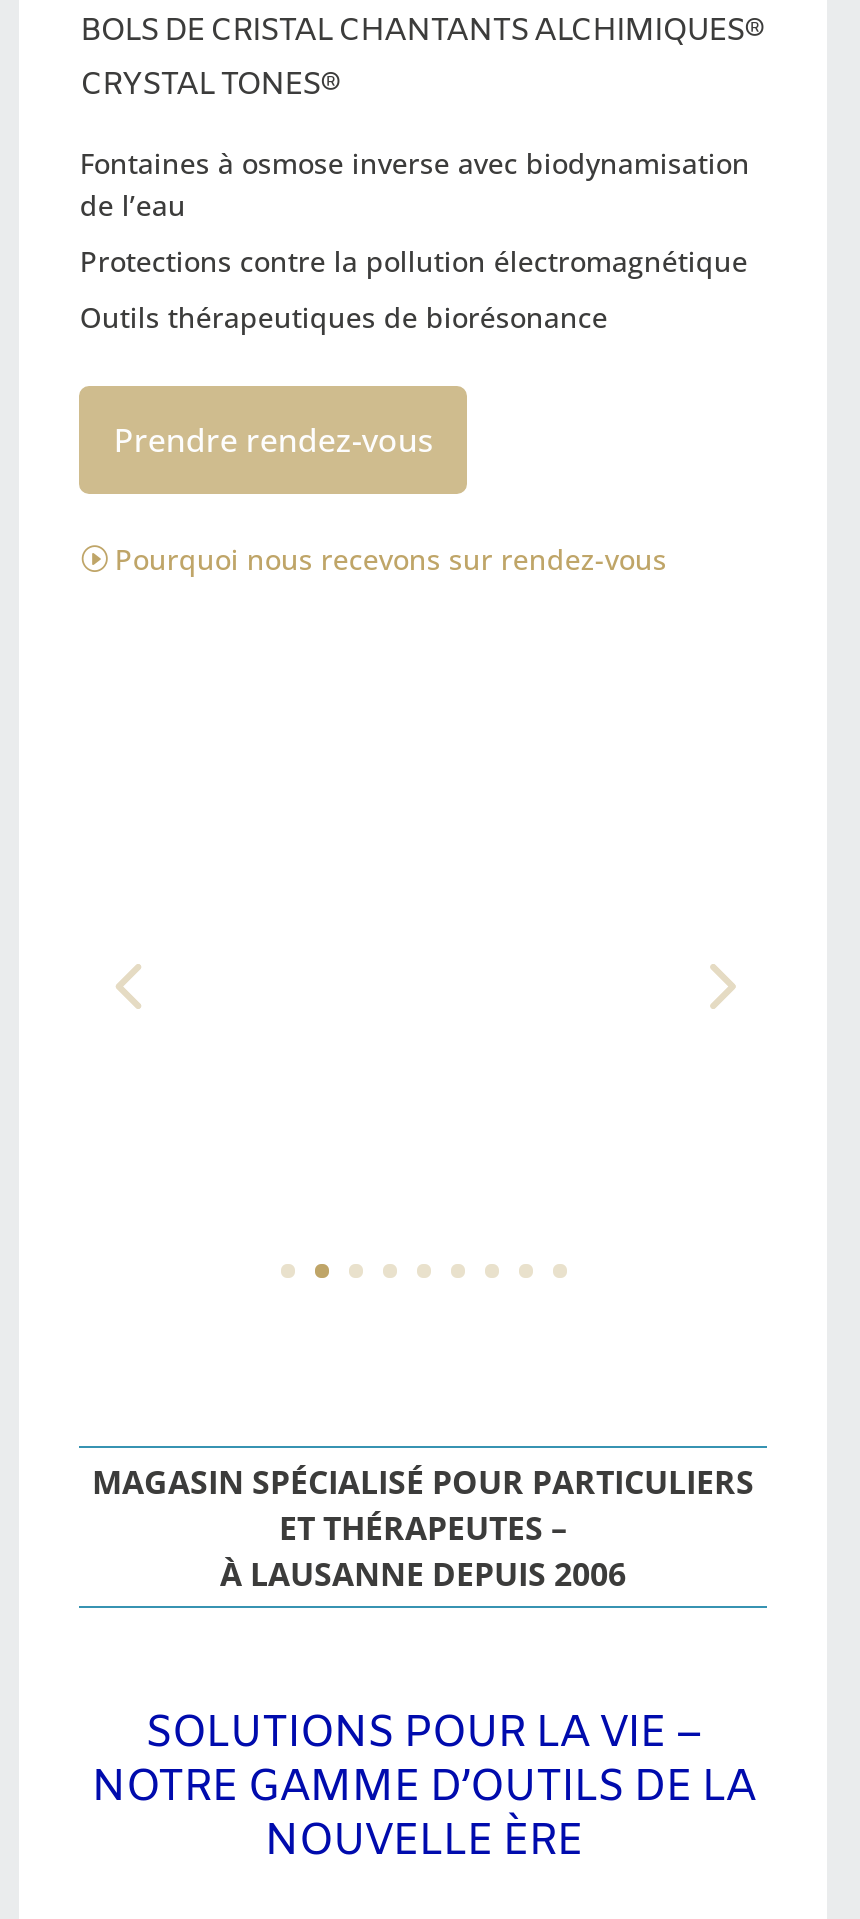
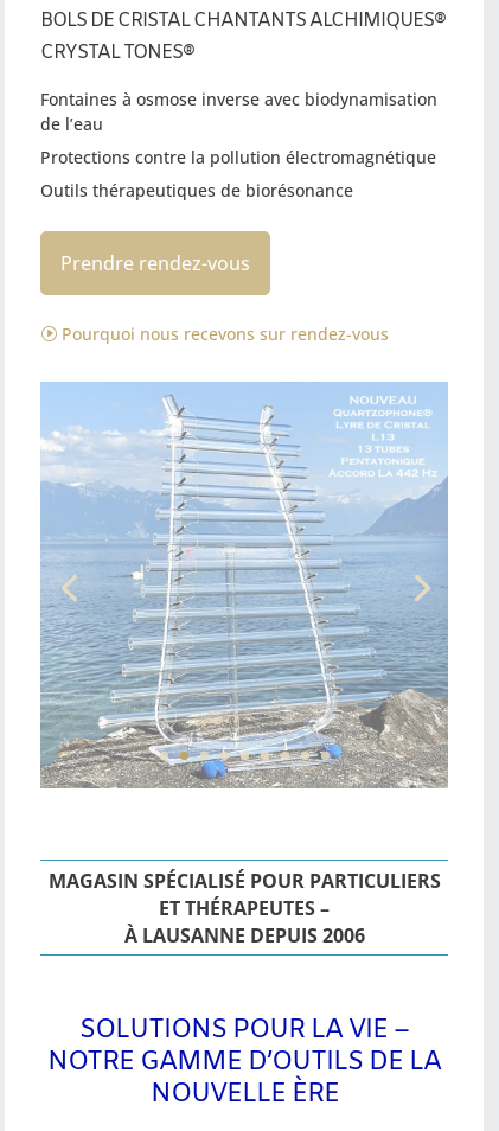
+ [image]
